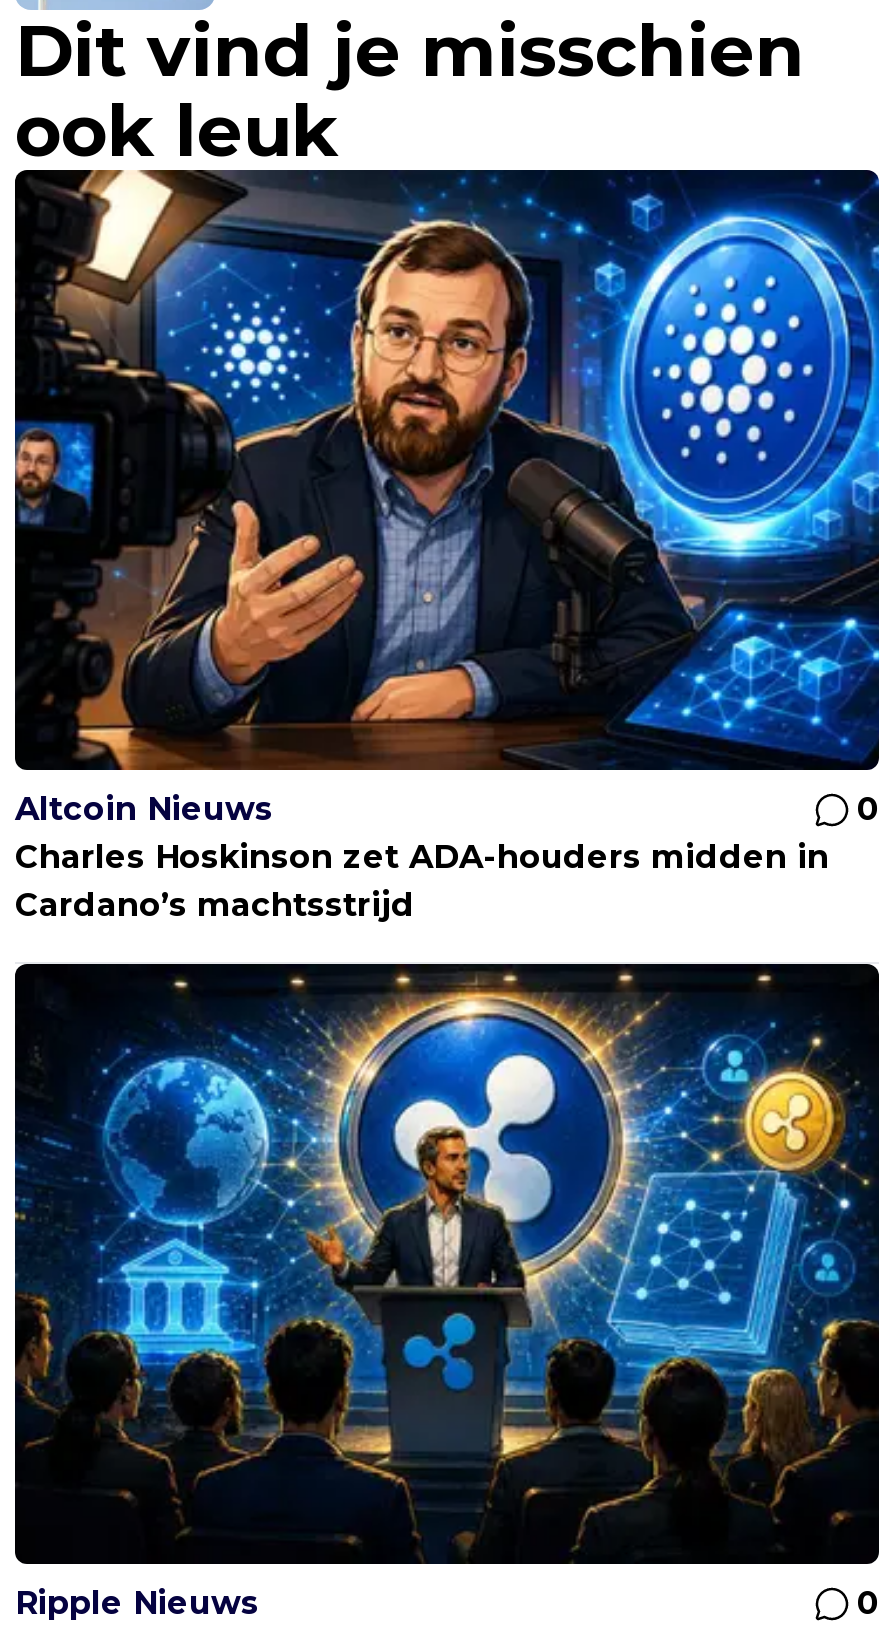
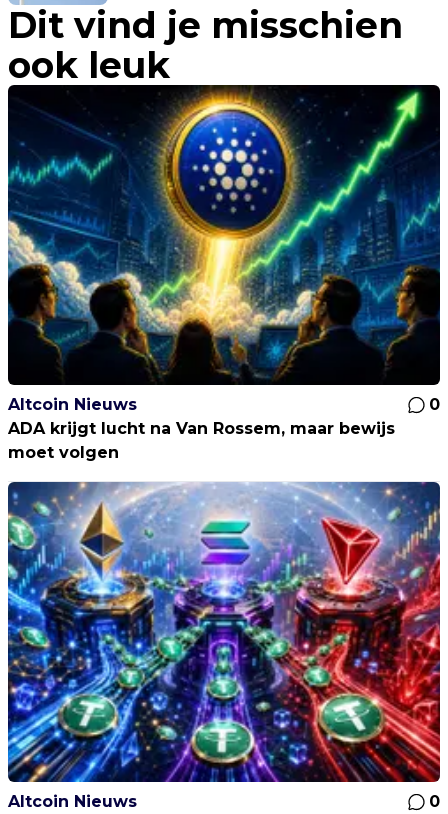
- [image]
- Charles Hoskinson zet ADA-houders midden in
- Cardano’s machtsstrijd
+ [image]
+ ADA krijgt lucht na Van Rossem, maar bewijs
+ moet volgen

- [image]
- Ripple Nieuws
+ [image]
+ Altcoin Nieuws
